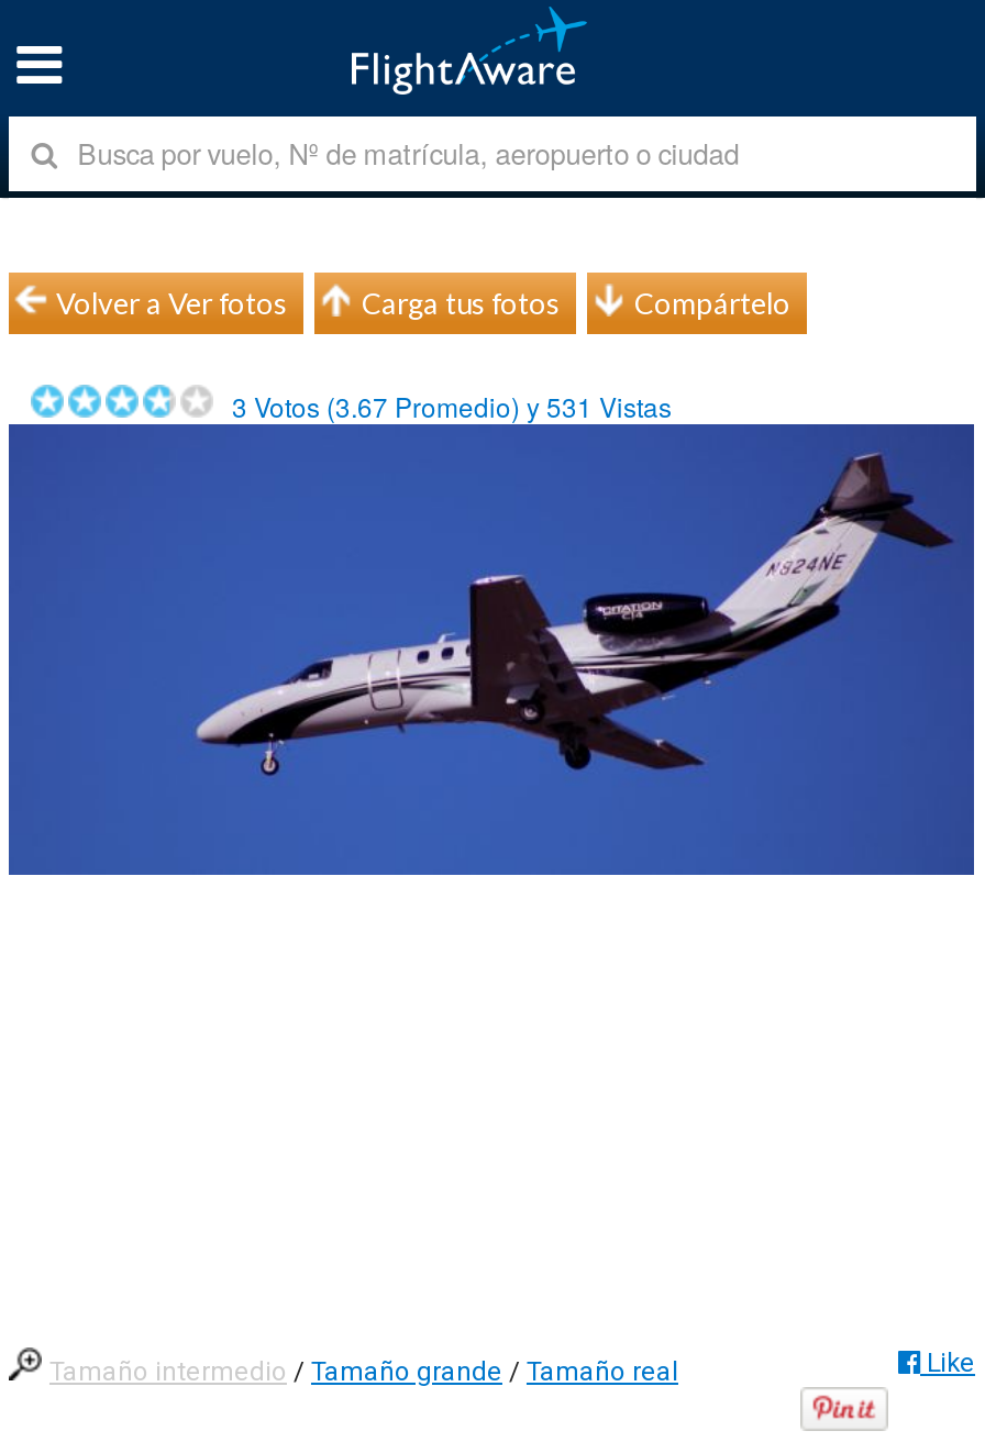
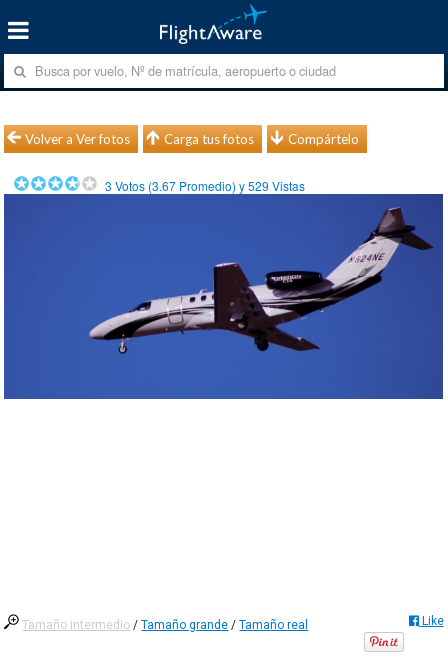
- 3 Votos (3.67 Promedio) y 531 Vistas
+ 3 Votos (3.67 Promedio) y 529 Vistas
